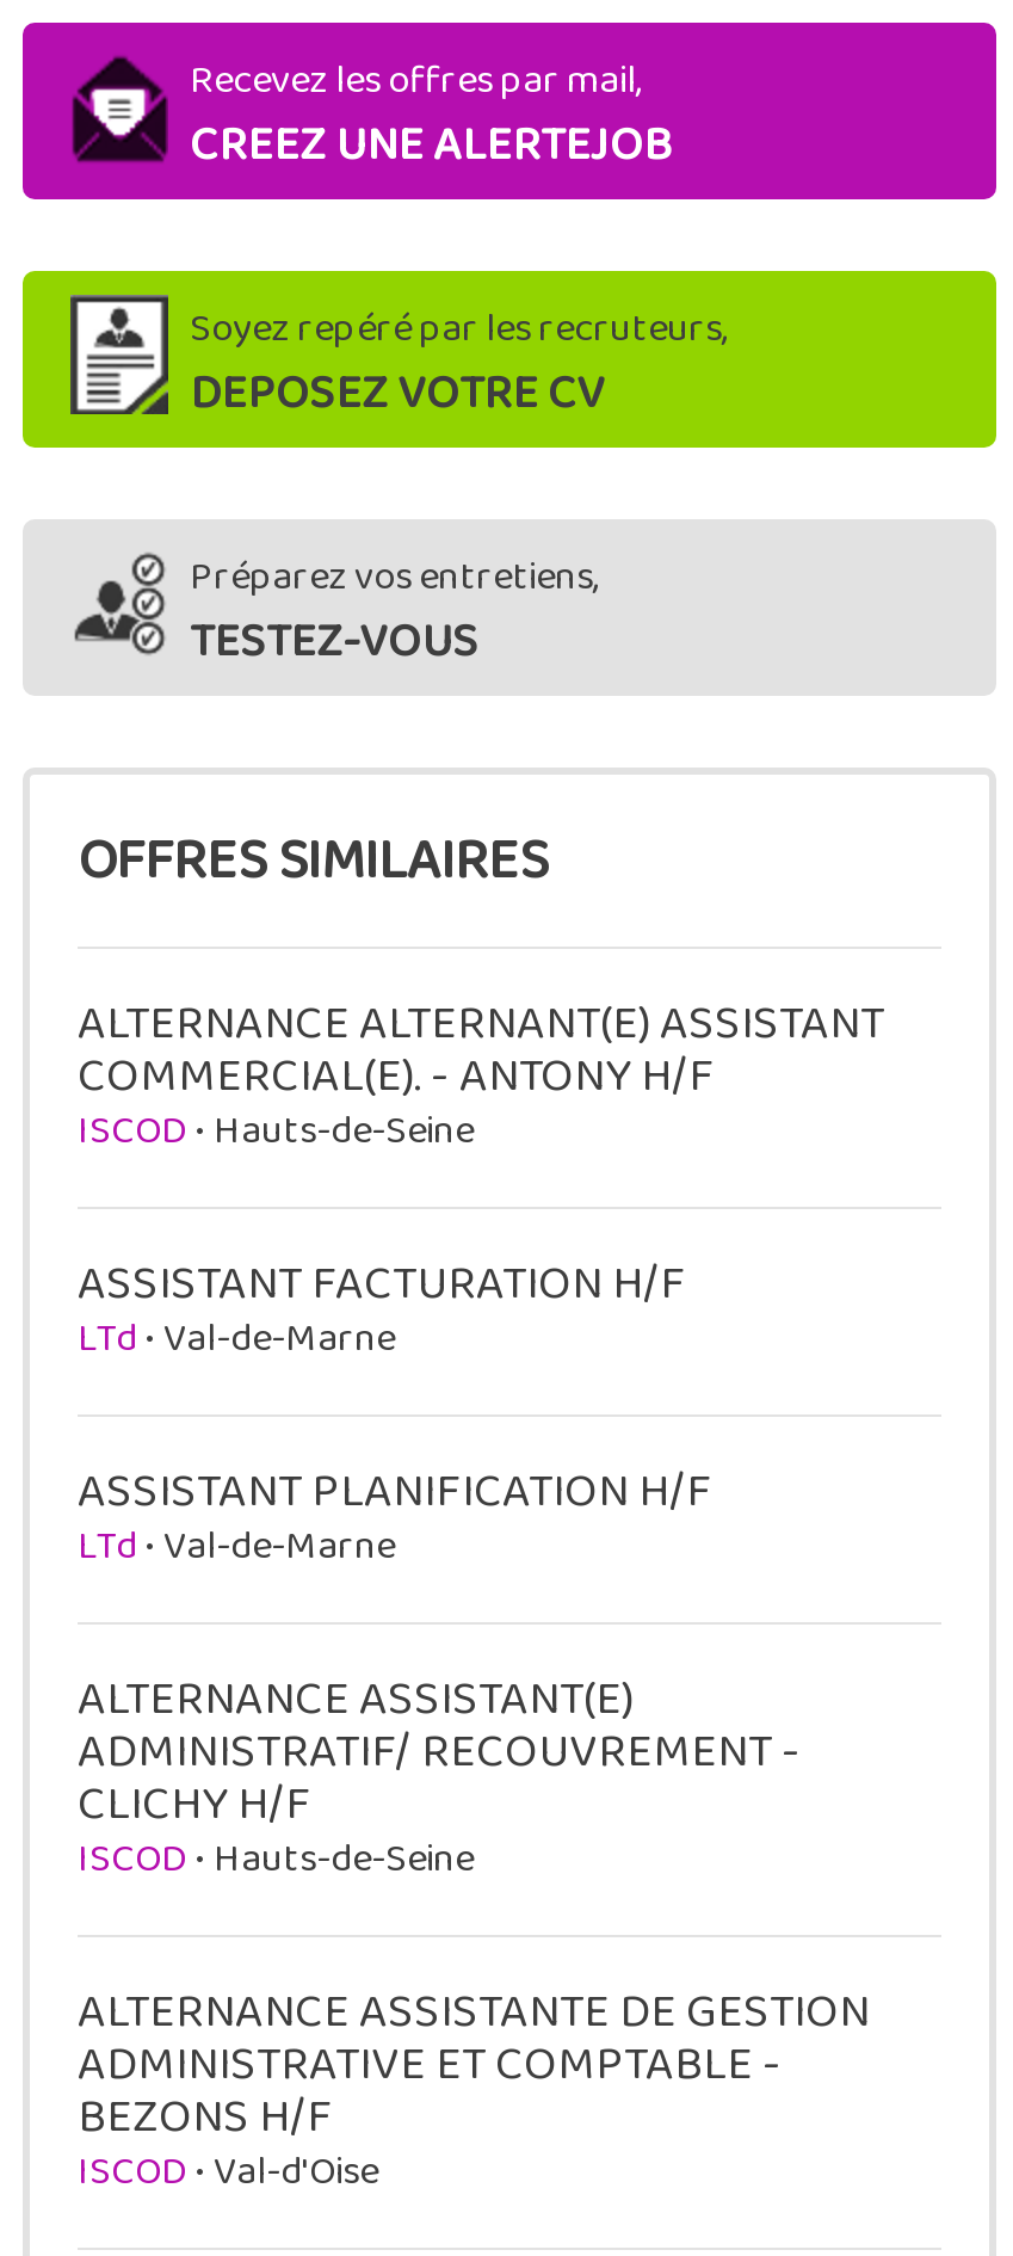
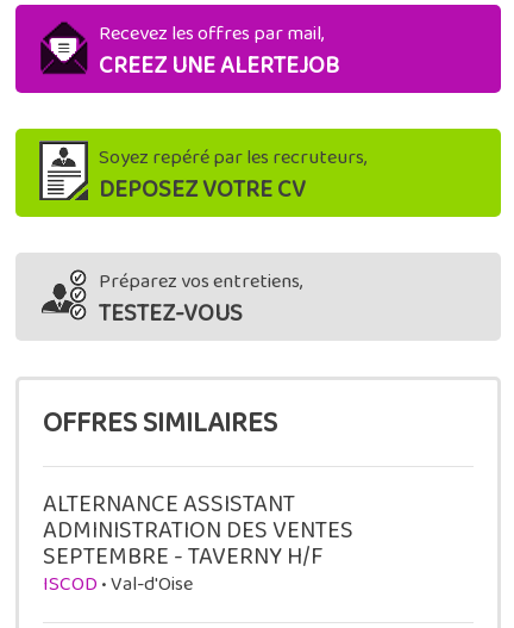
- ALTERNANCE ALTERNANT(E) ASSISTANT
- COMMERCIAL(E). - ANTONY H/F
- ISCOD • Hauts-de-Seine
- ASSISTANT FACTURATION H/F
- LTd • Val-de-Marne
- ASSISTANT PLANIFICATION H/F
- LTd • Val-de-Marne
- ALTERNANCE ASSISTANT(E)
- ADMINISTRATIF/ RECOUVREMENT -
- CLICHY H/F
- ISCOD • Hauts-de-Seine
- ALTERNANCE ASSISTANTE DE GESTION
- ADMINISTRATIVE ET COMPTABLE -
- BEZONS H/F
+ ALTERNANCE ASSISTANT
+ ADMINISTRATION DES VENTES
+ SEPTEMBRE - TAVERNY H/F
